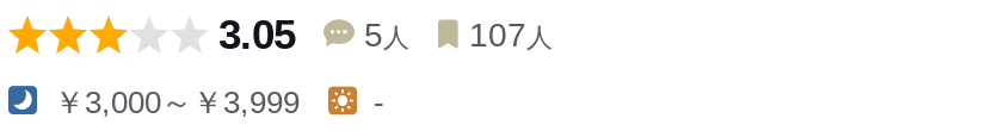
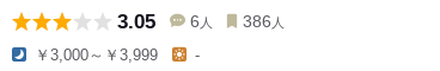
- 5人
+ 6人

- 107人
+ 386人
